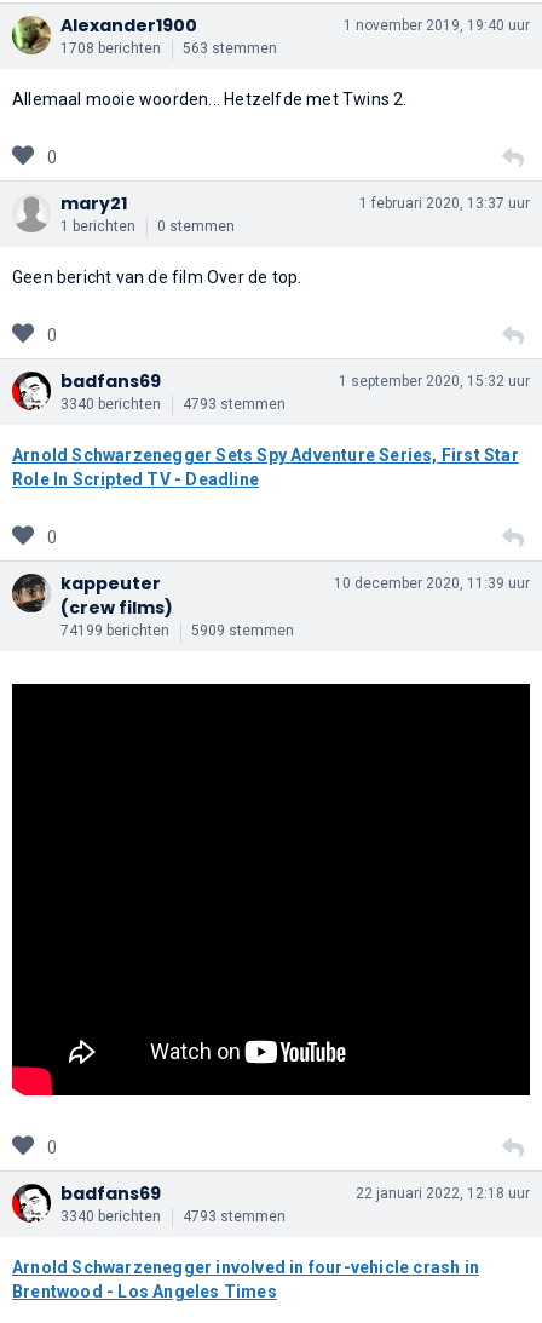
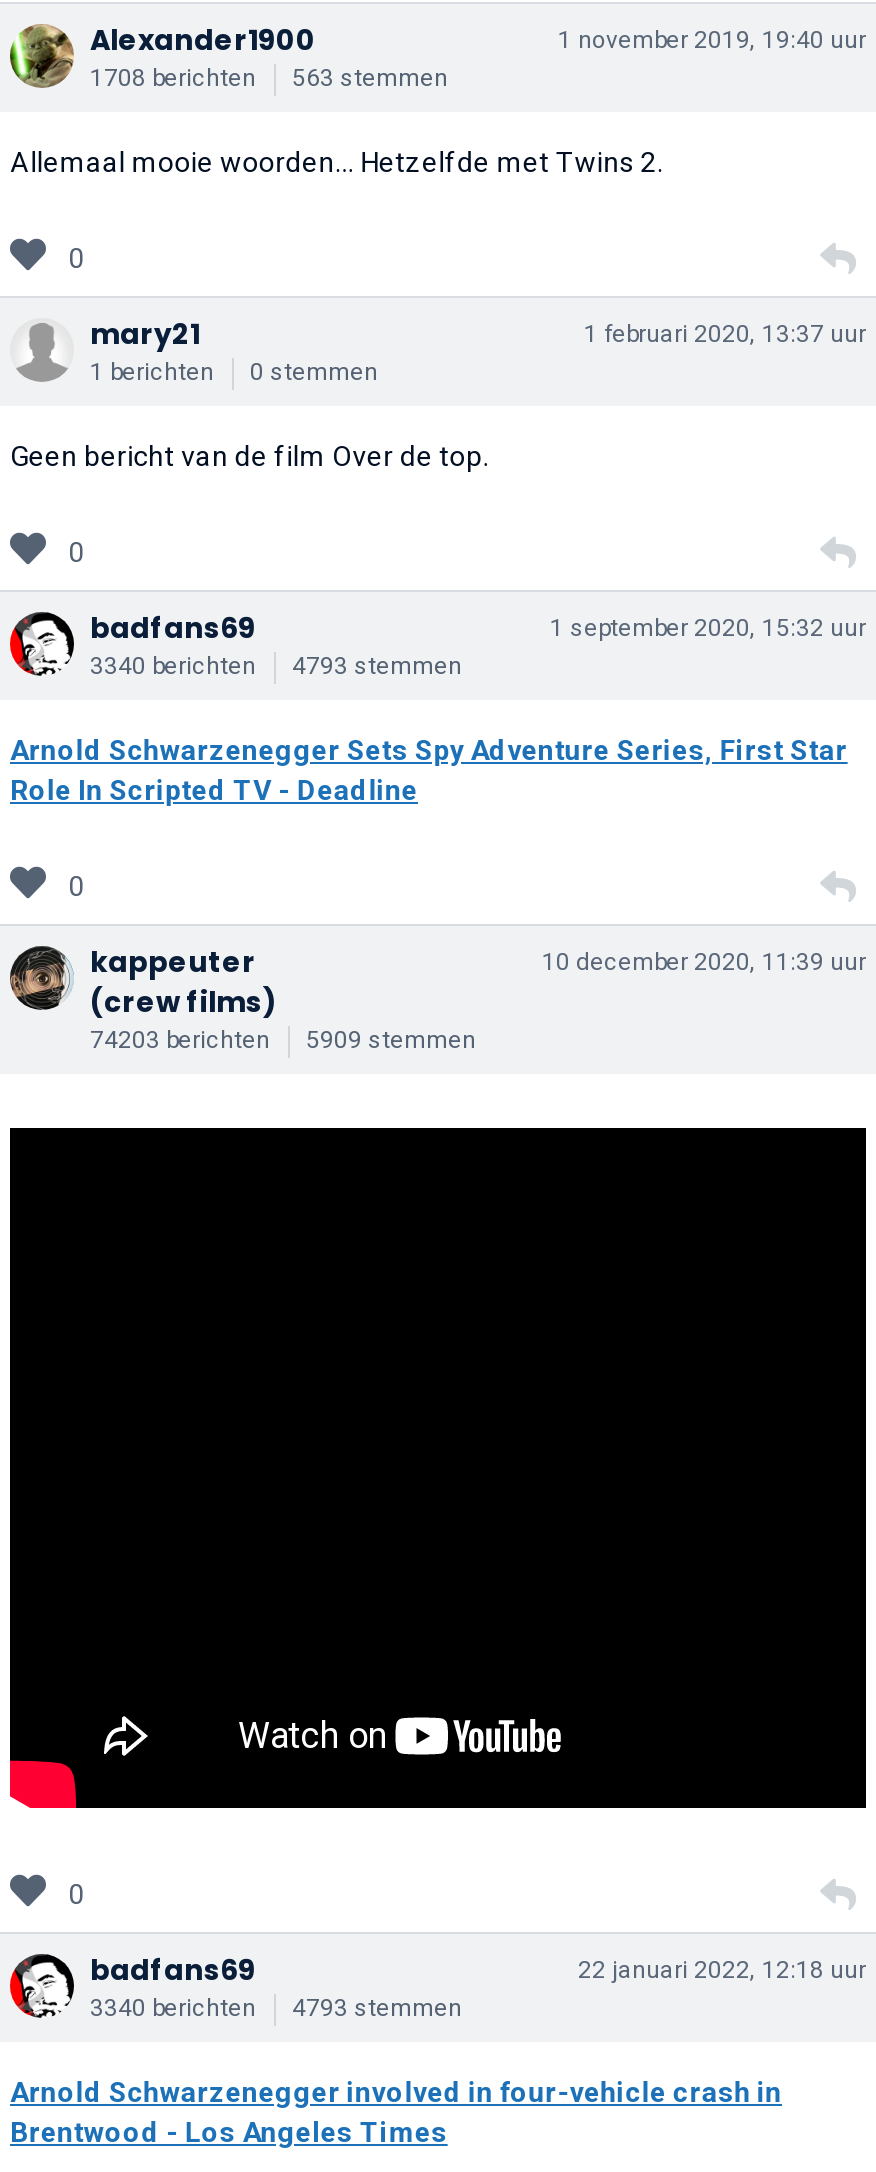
- 74199 berichten 5909 stemmen
+ 74203 berichten 5909 stemmen
